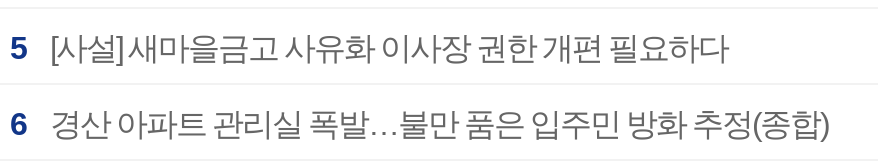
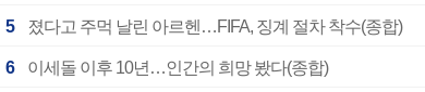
- [사설] 새마을금고 사유화 이사장 권한 개편 필요하다
+ 졌다고 주먹 날린 아르헨…FIFA, 징계 절차 착수(종합)

- 경산 아파트 관리실 폭발…불만 품은 입주민 방화 추정(종합)
+ 이세돌 이후 10년…인간의 희망 봤다(종합)
